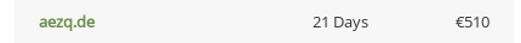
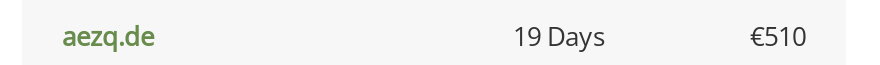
- 21 Days
+ 19 Days
